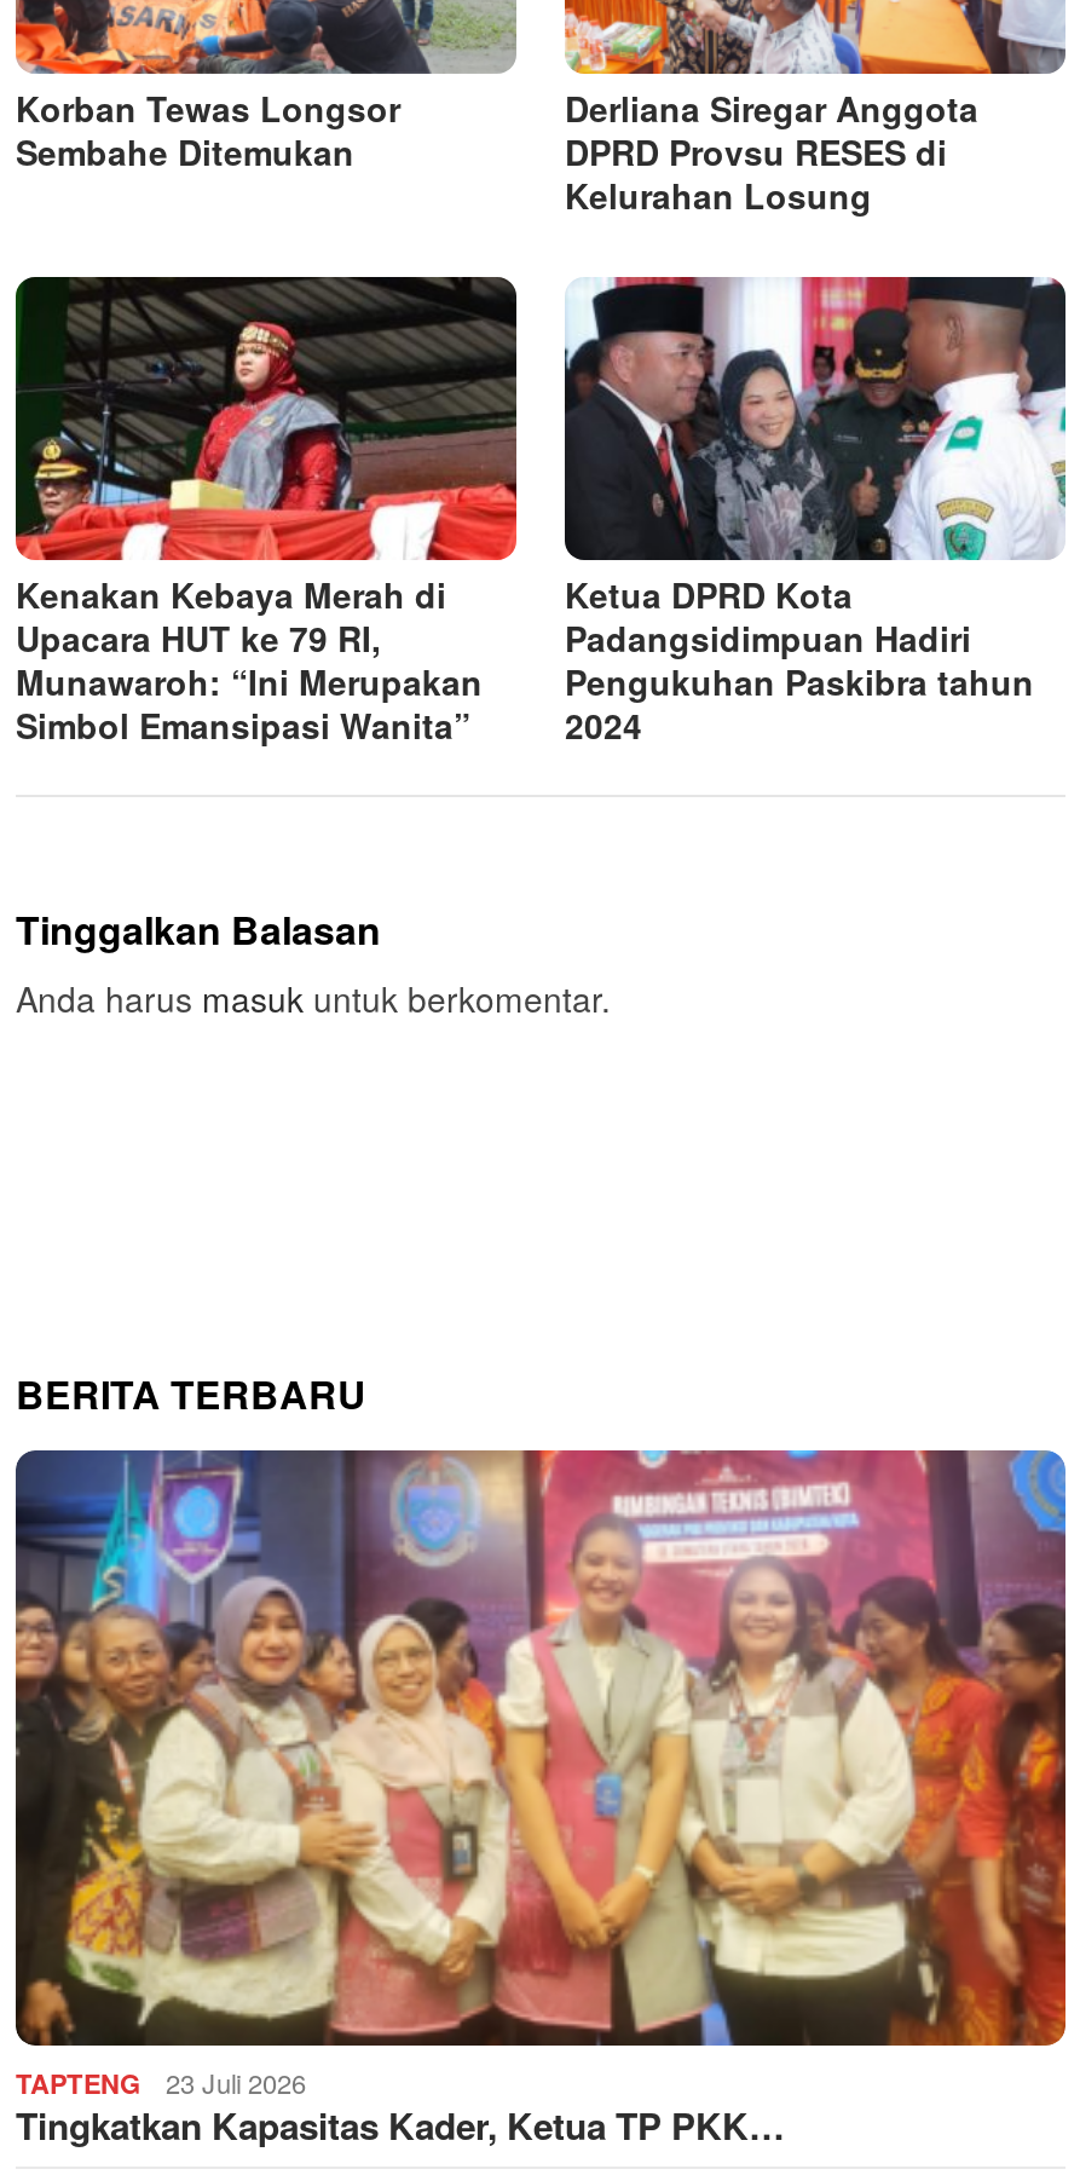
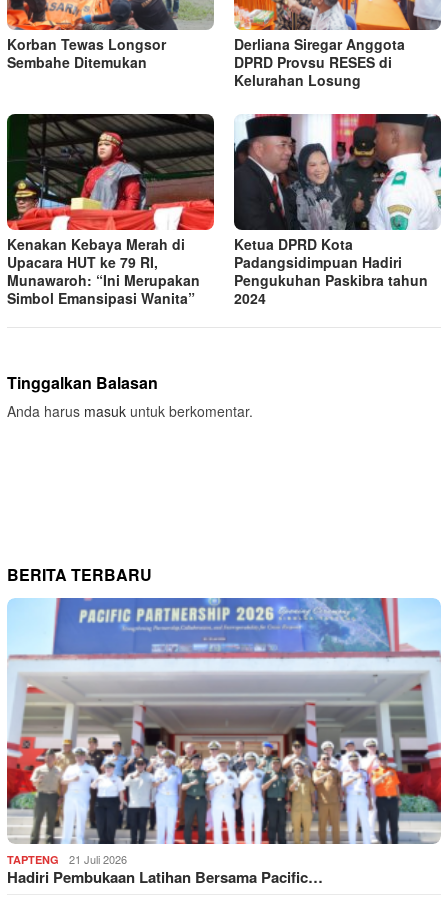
- [image]
- 23 Juli 2026
- Tingkatkan Kapasitas Kader, Ketua TP PKK…
+ [image]
+ 21 Juli 2026
+ Hadiri Pembukaan Latihan Bersama Pacific…
